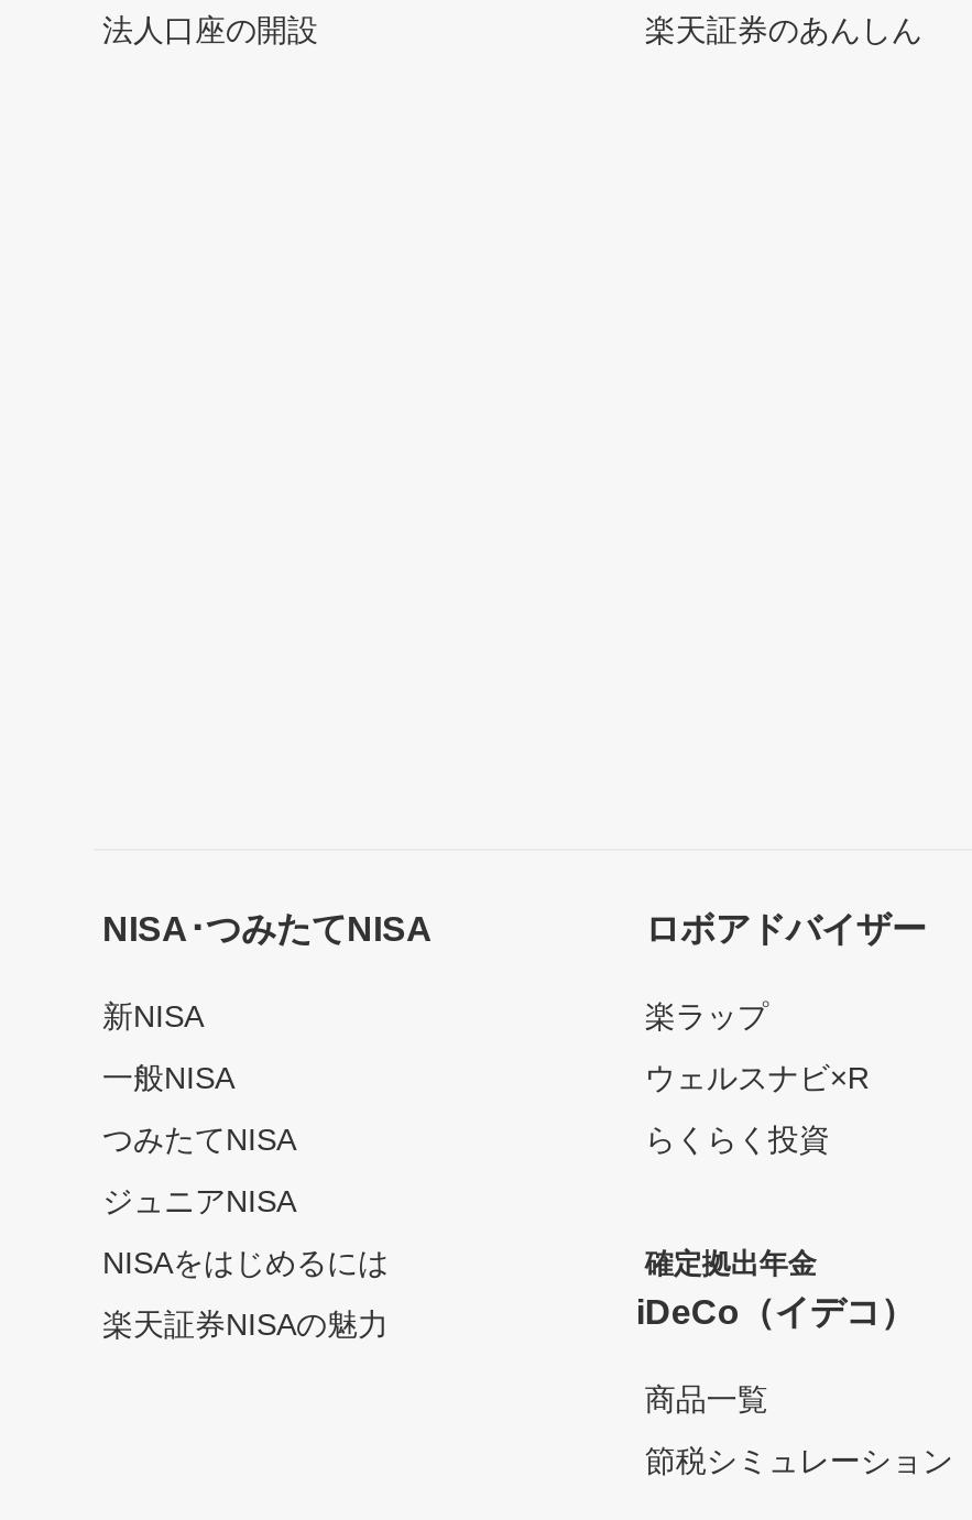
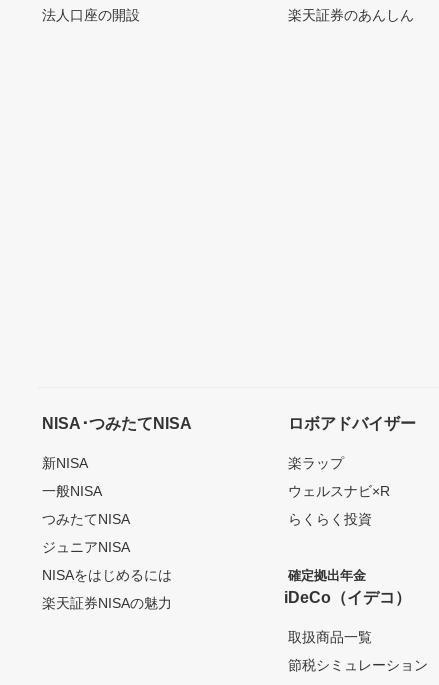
- 商品一覧
+ 取扱商品一覧
